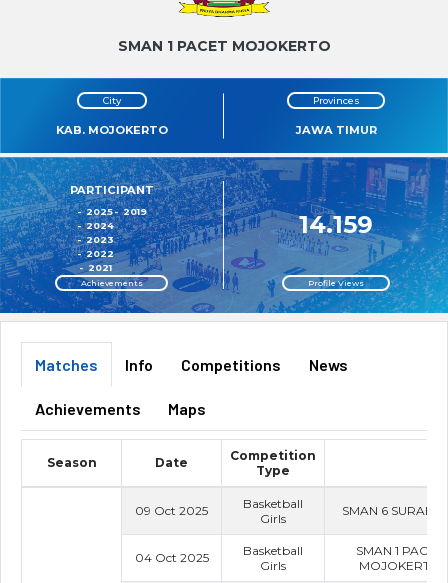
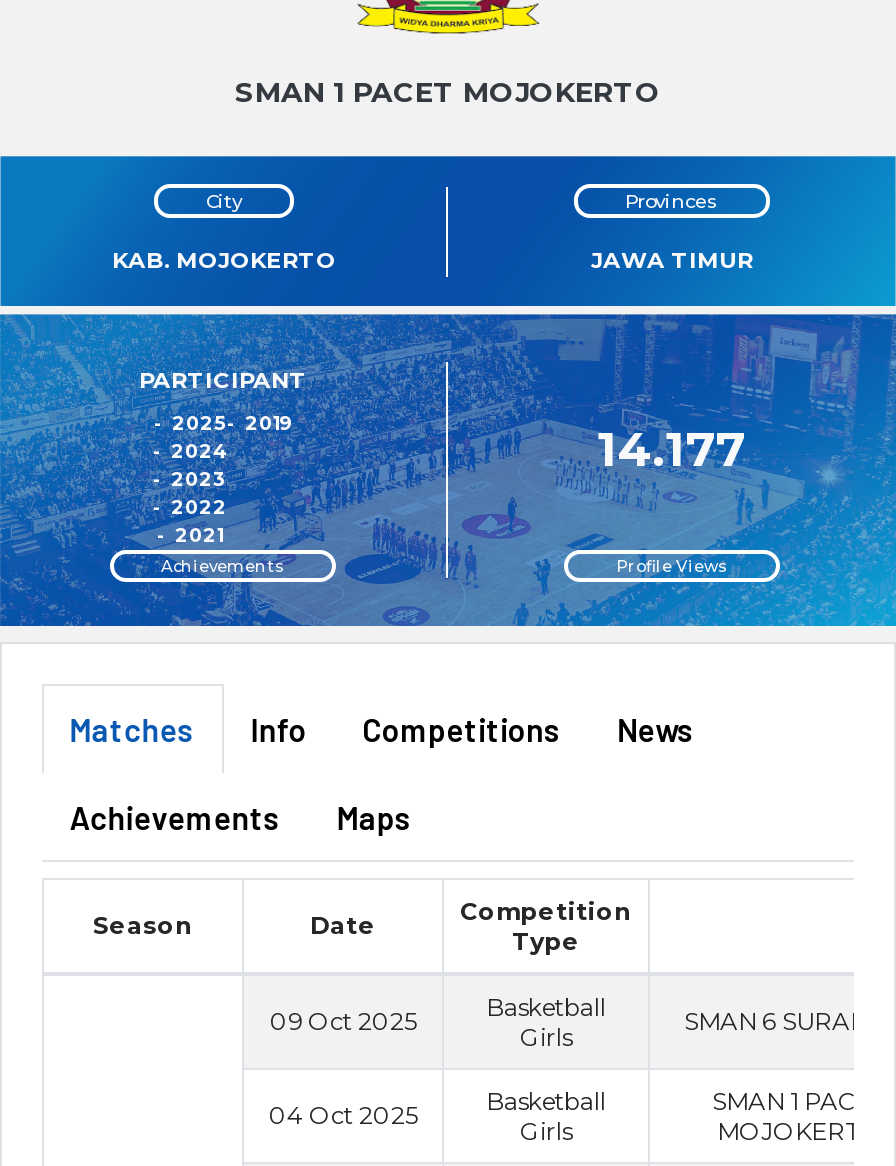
- 14.159
+ 14.177
